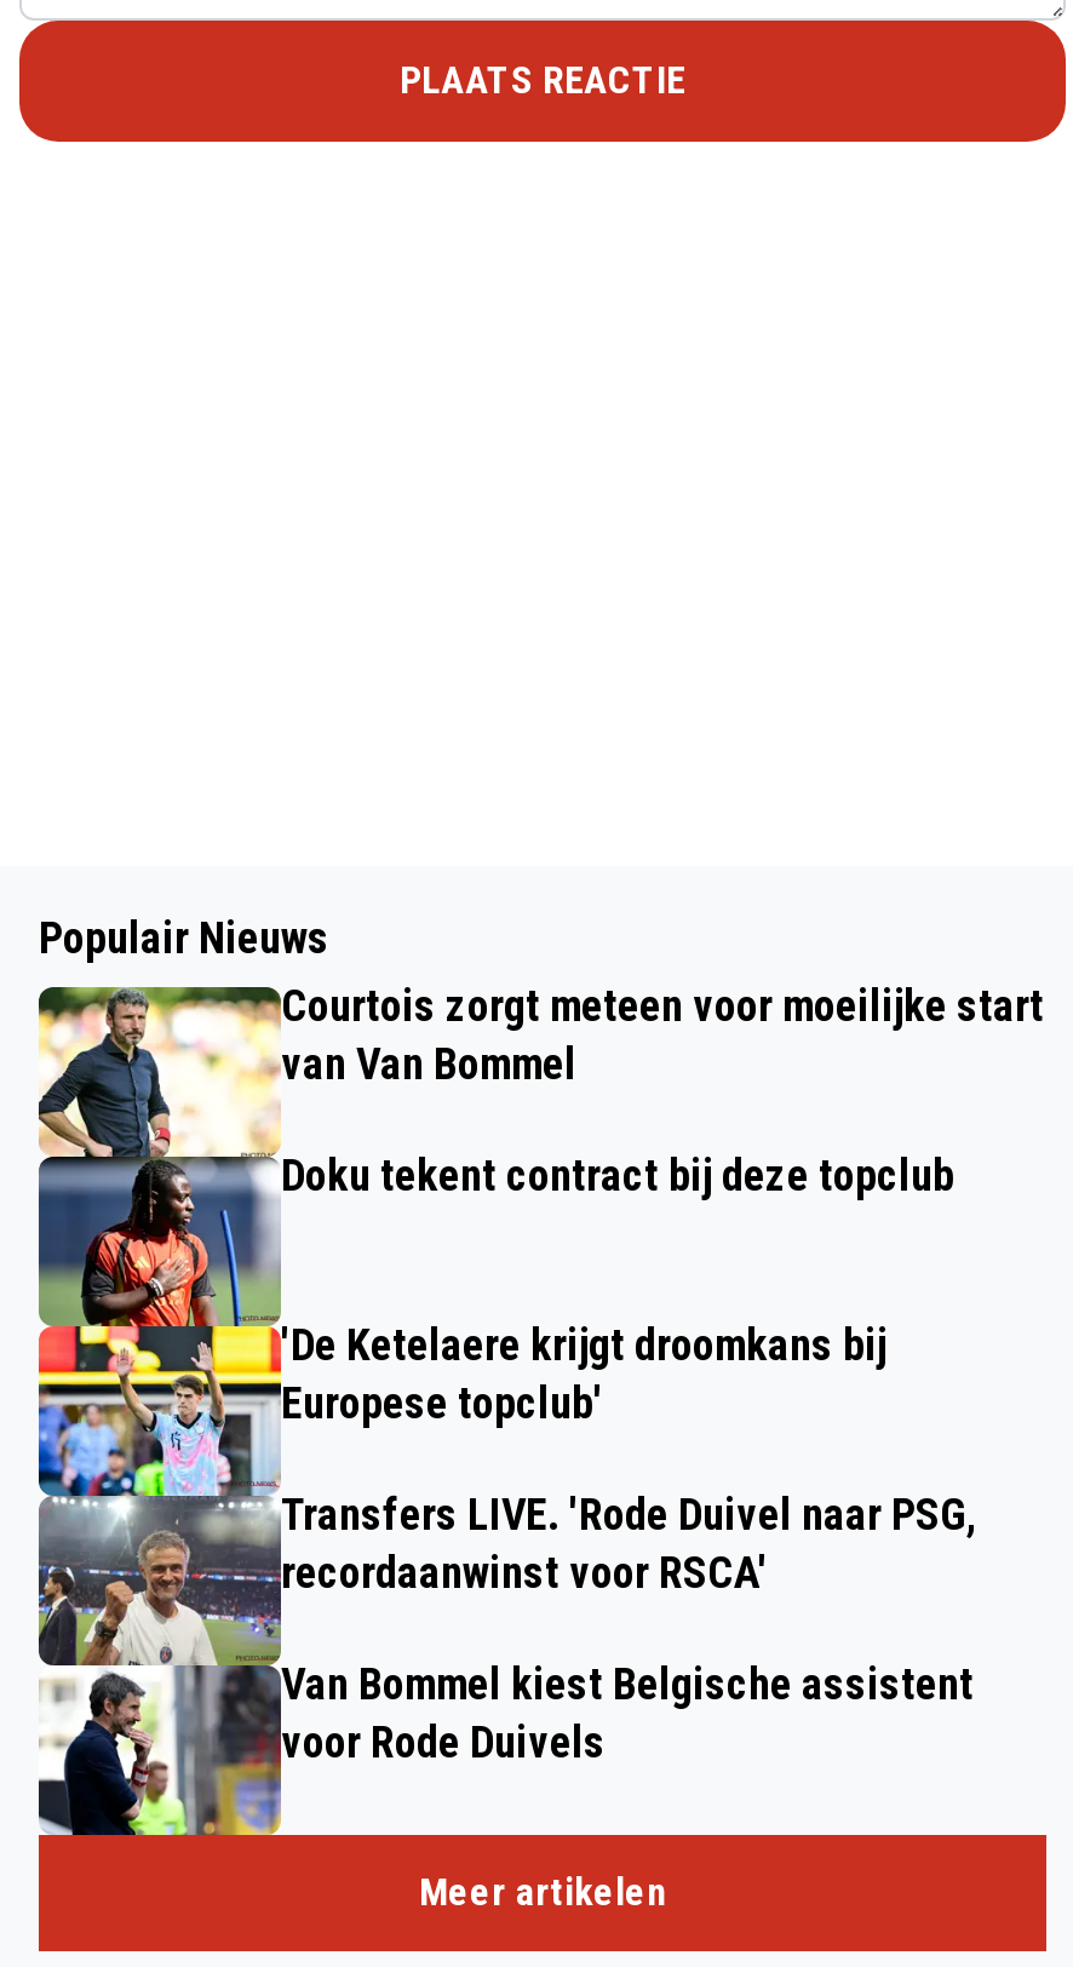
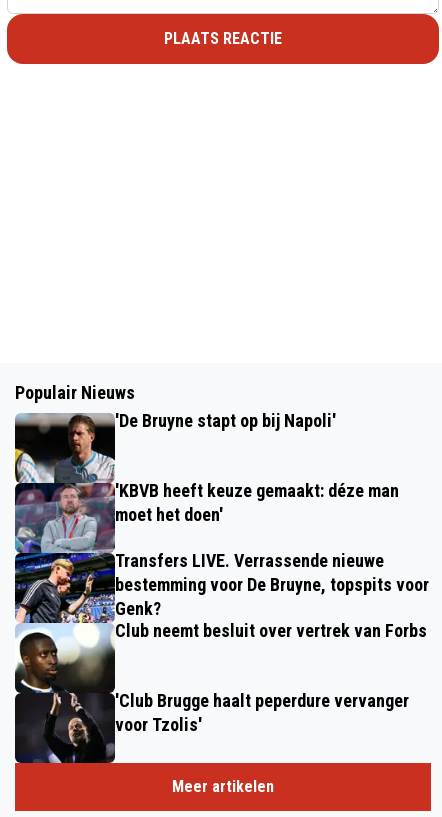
- [image]
- Courtois zorgt meteen voor moeilijke start
- van Van Bommel
- Doku tekent contract bij deze topclub
- 'De Ketelaere krijgt droomkans bij
- Europese topclub'
- Transfers LIVE. 'Rode Duivel naar PSG,
- recordaanwinst voor RSCA'
- Van Bommel kiest Belgische assistent
- voor Rode Duivels
+ [image]
+ 'De Bruyne stapt op bij Napoli'
+ 'KBVB heeft keuze gemaakt: déze man
+ moet het doen'
+ Transfers LIVE. Verrassende nieuwe
+ bestemming voor De Bruyne, topspits voor
+ Genk?
+ Club neemt besluit over vertrek van Forbs
+ 'Club Brugge haalt peperdure vervanger
+ voor Tzolis'
